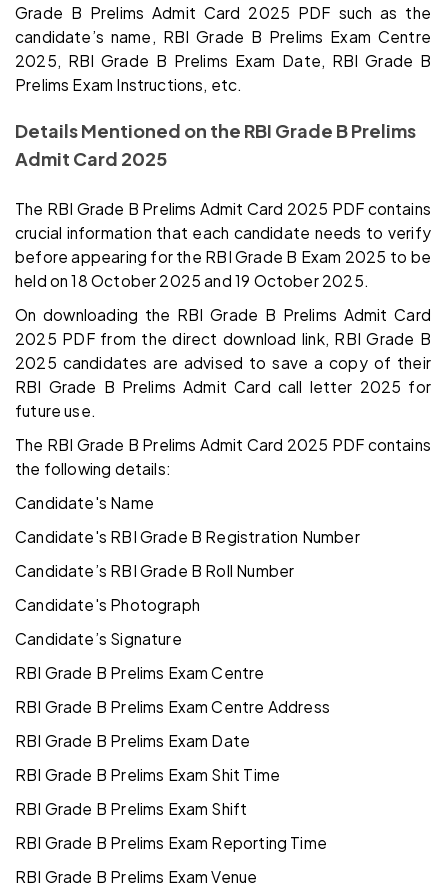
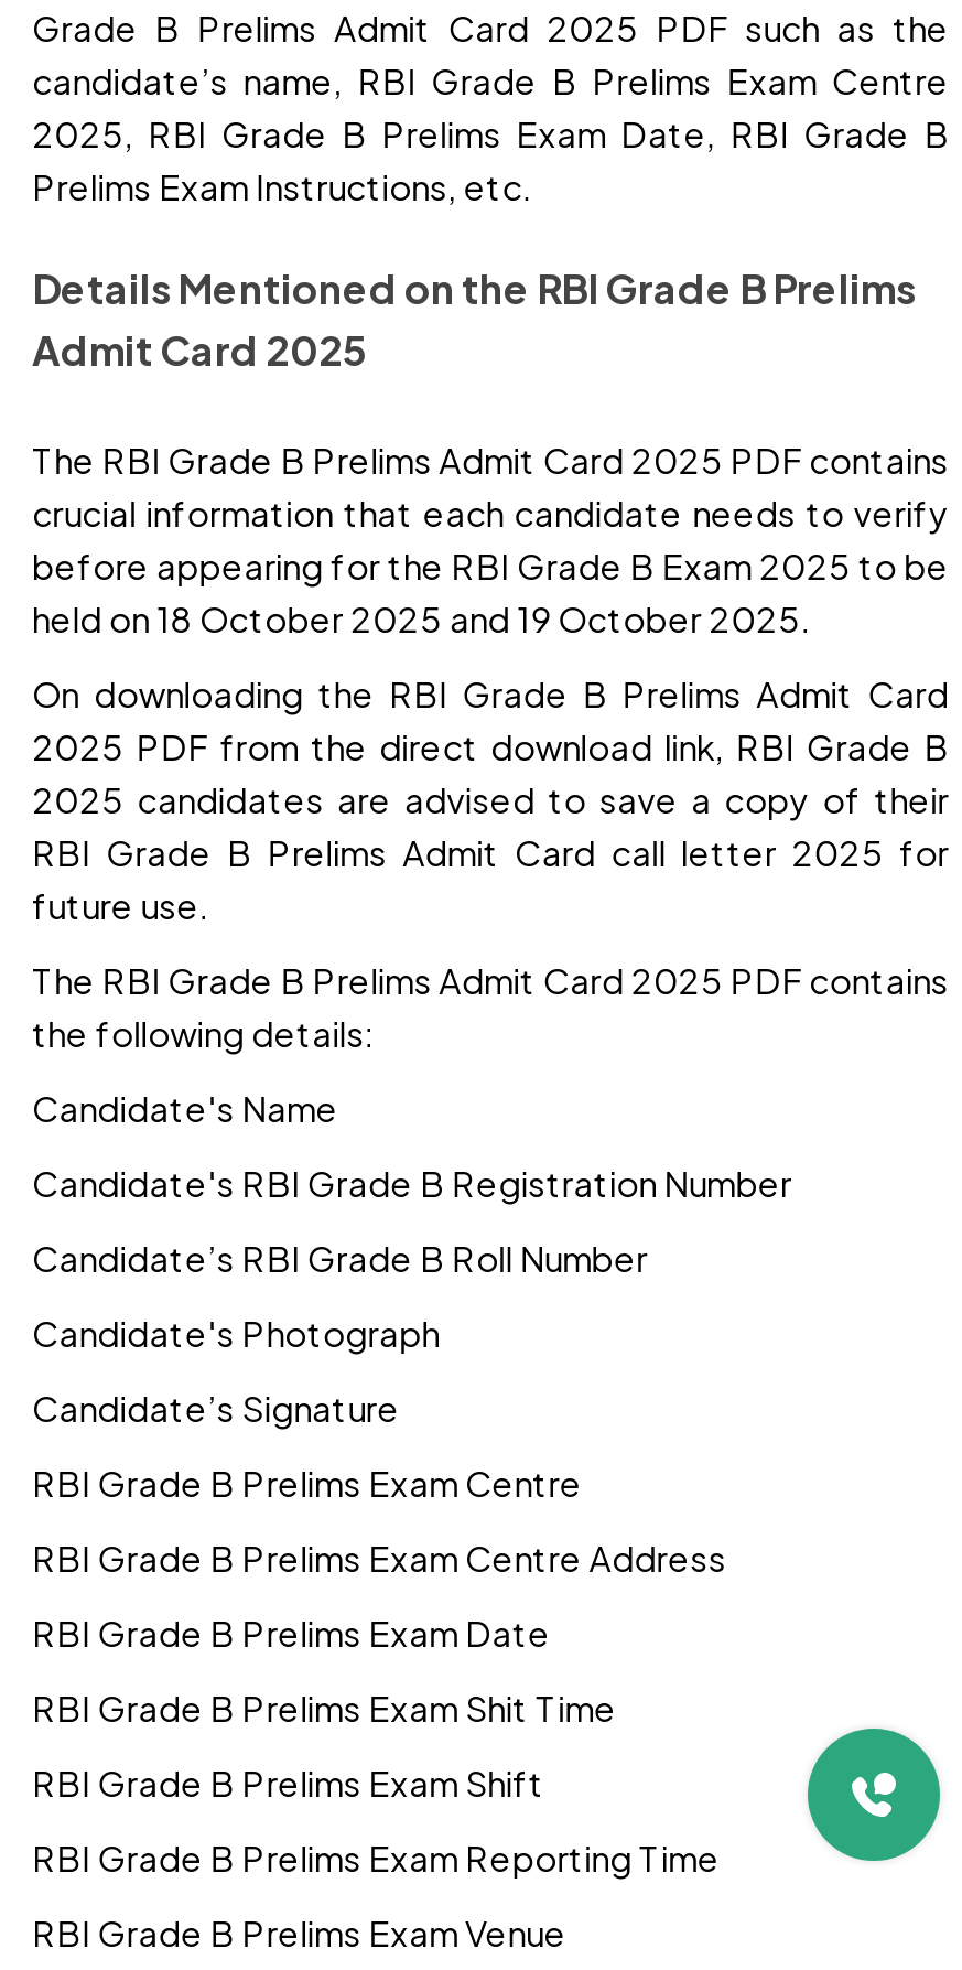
+ [image]
